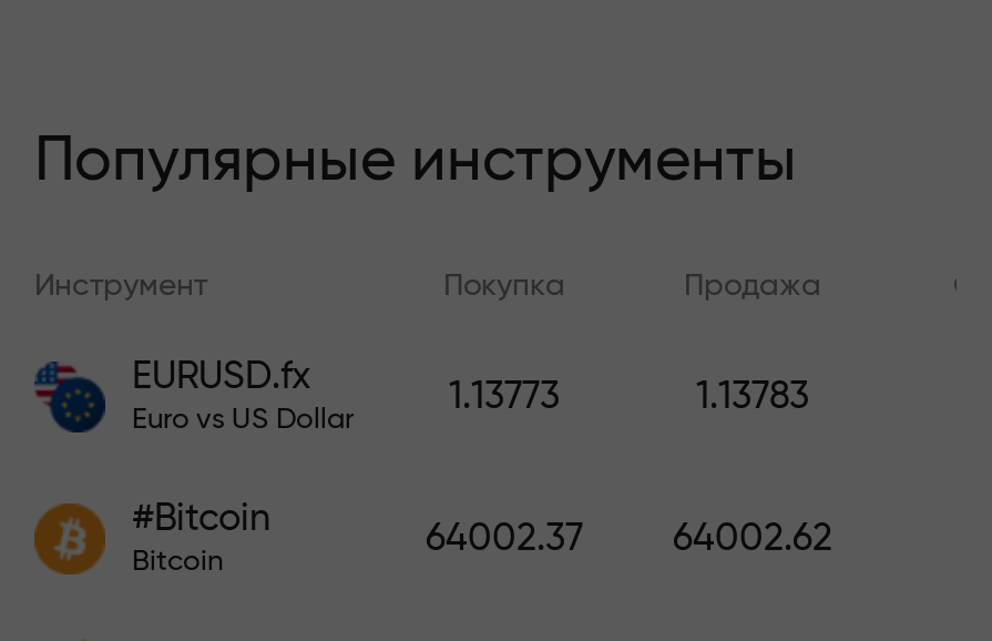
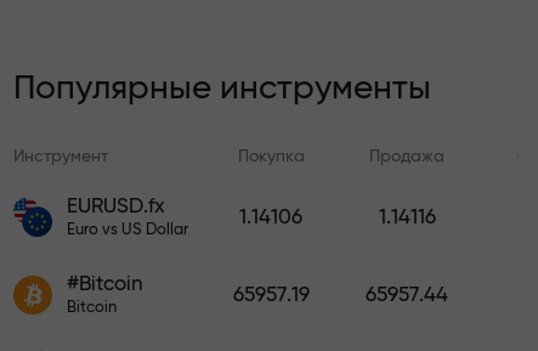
- 1.13773
+ 1.14106

- 1.13783
+ 1.14116

- 64002.37
+ 65957.19

- 64002.62
+ 65957.44
